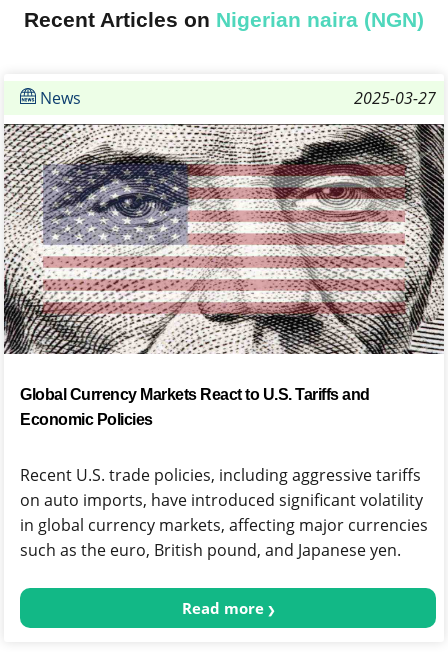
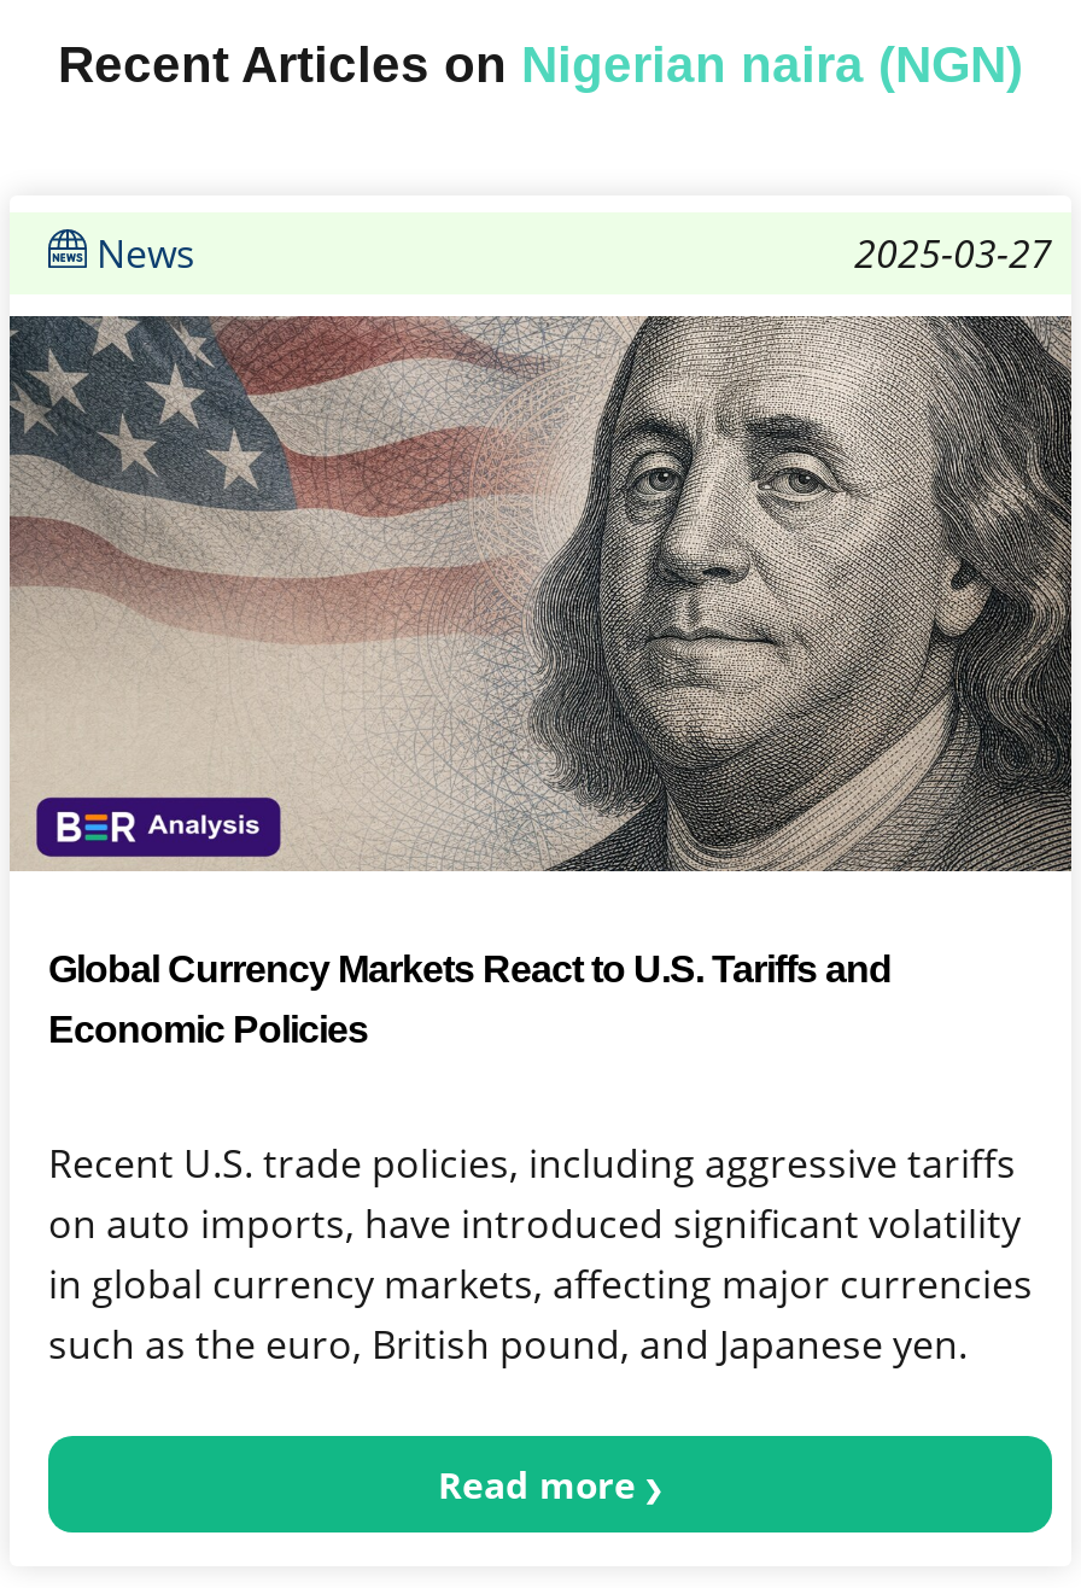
- [image]
+ [image]
